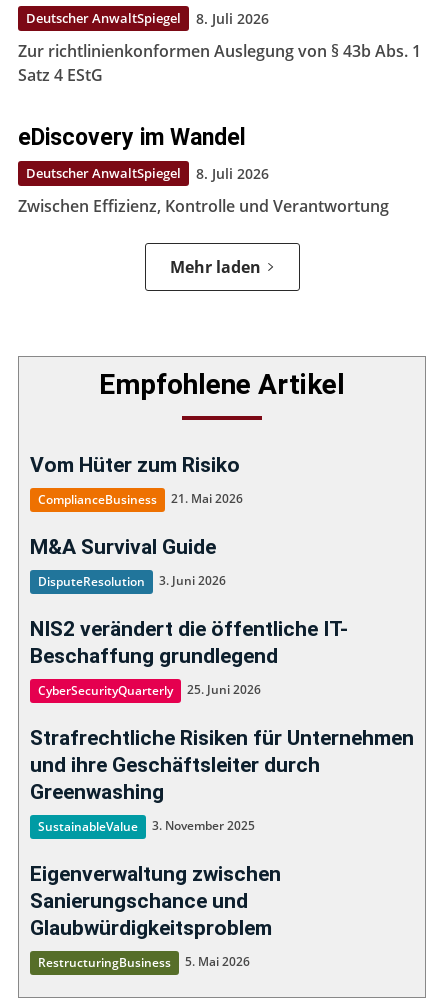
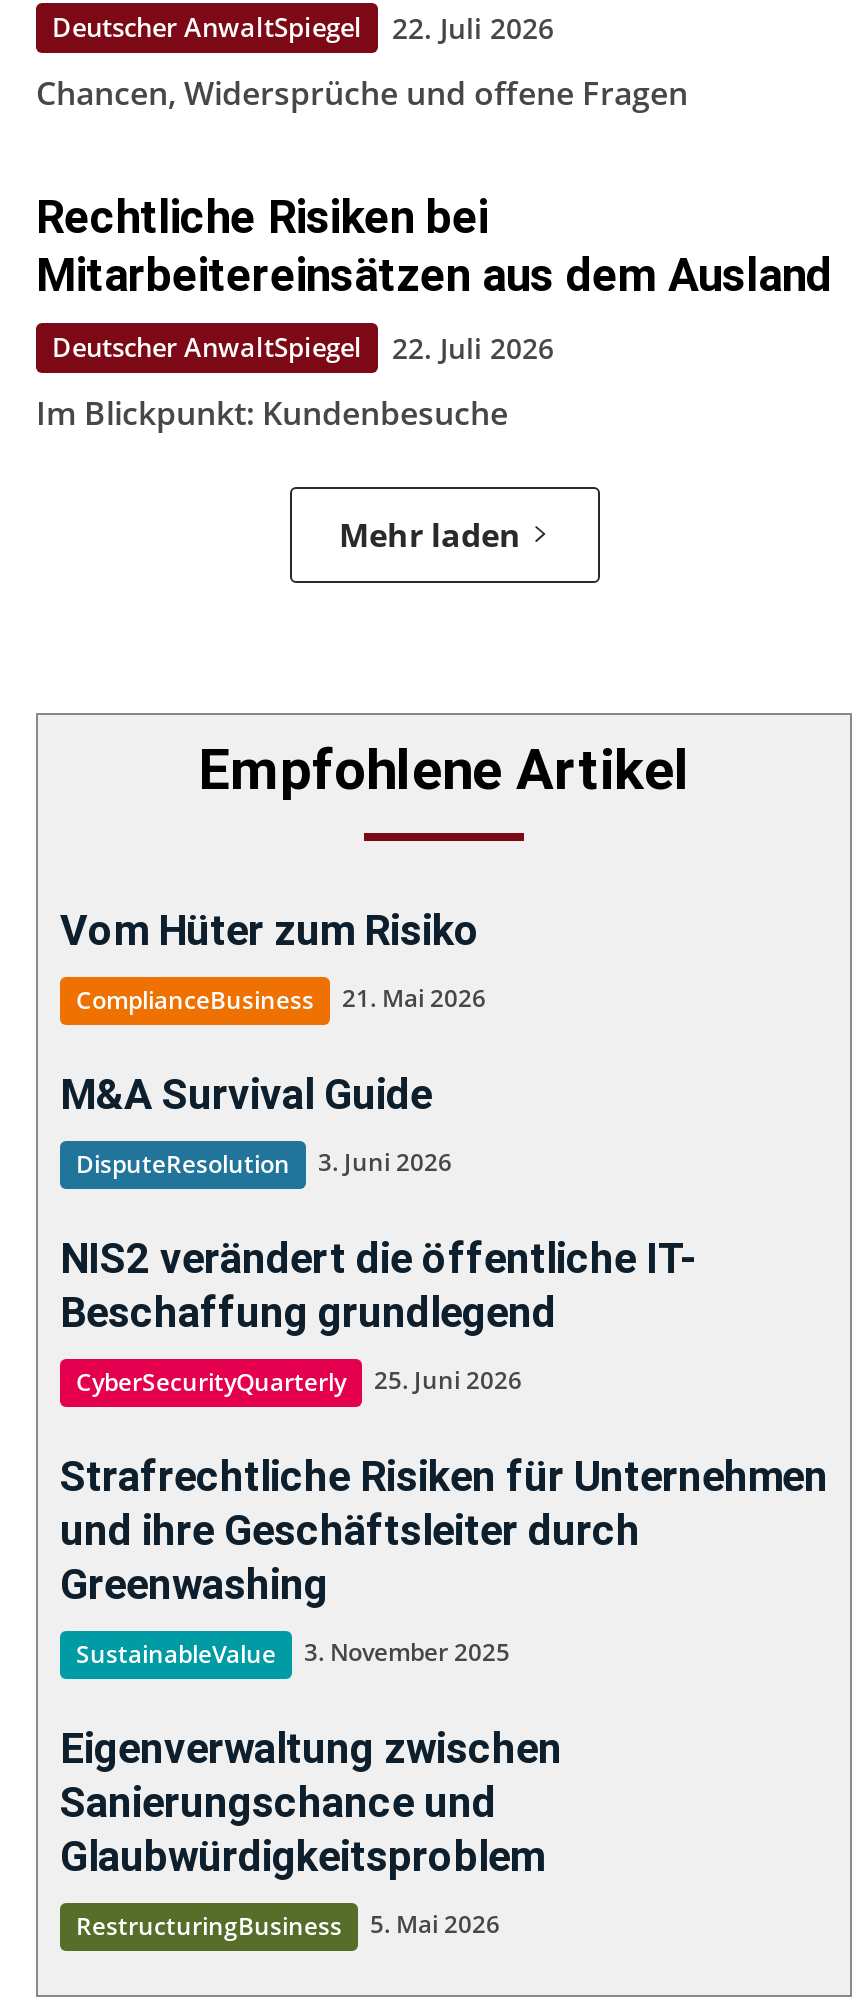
- Deutscher AnwaltSpiegel 8. Juli 2026
+ Deutscher AnwaltSpiegel 22. Juli 2026

- Zur richtlinienkonformen Auslegung von § 43b Abs. 1
- Satz 4 EStG
+ Chancen, Widersprüche und offene Fragen

- eDiscovery im Wandel
+ Rechtliche Risiken bei
+ Mitarbeitereinsätzen aus dem Ausland

- Deutscher AnwaltSpiegel 8. Juli 2026
+ Deutscher AnwaltSpiegel 22. Juli 2026

- Zwischen Effizienz, Kontrolle und Verantwortung
+ Im Blickpunkt: Kundenbesuche
